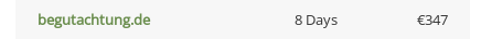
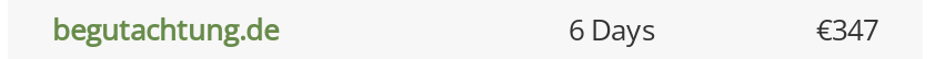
- 8 Days
+ 6 Days
